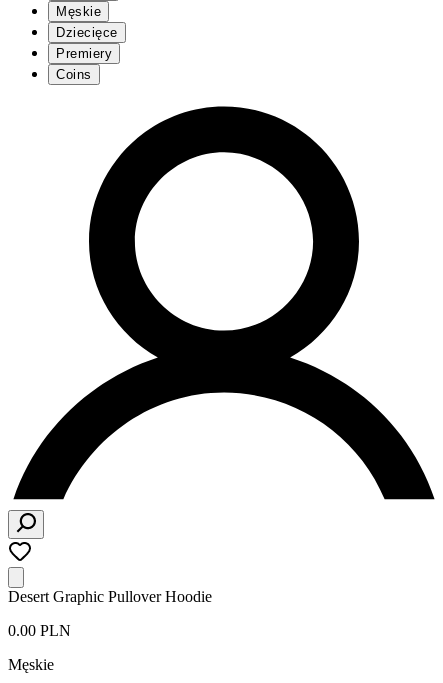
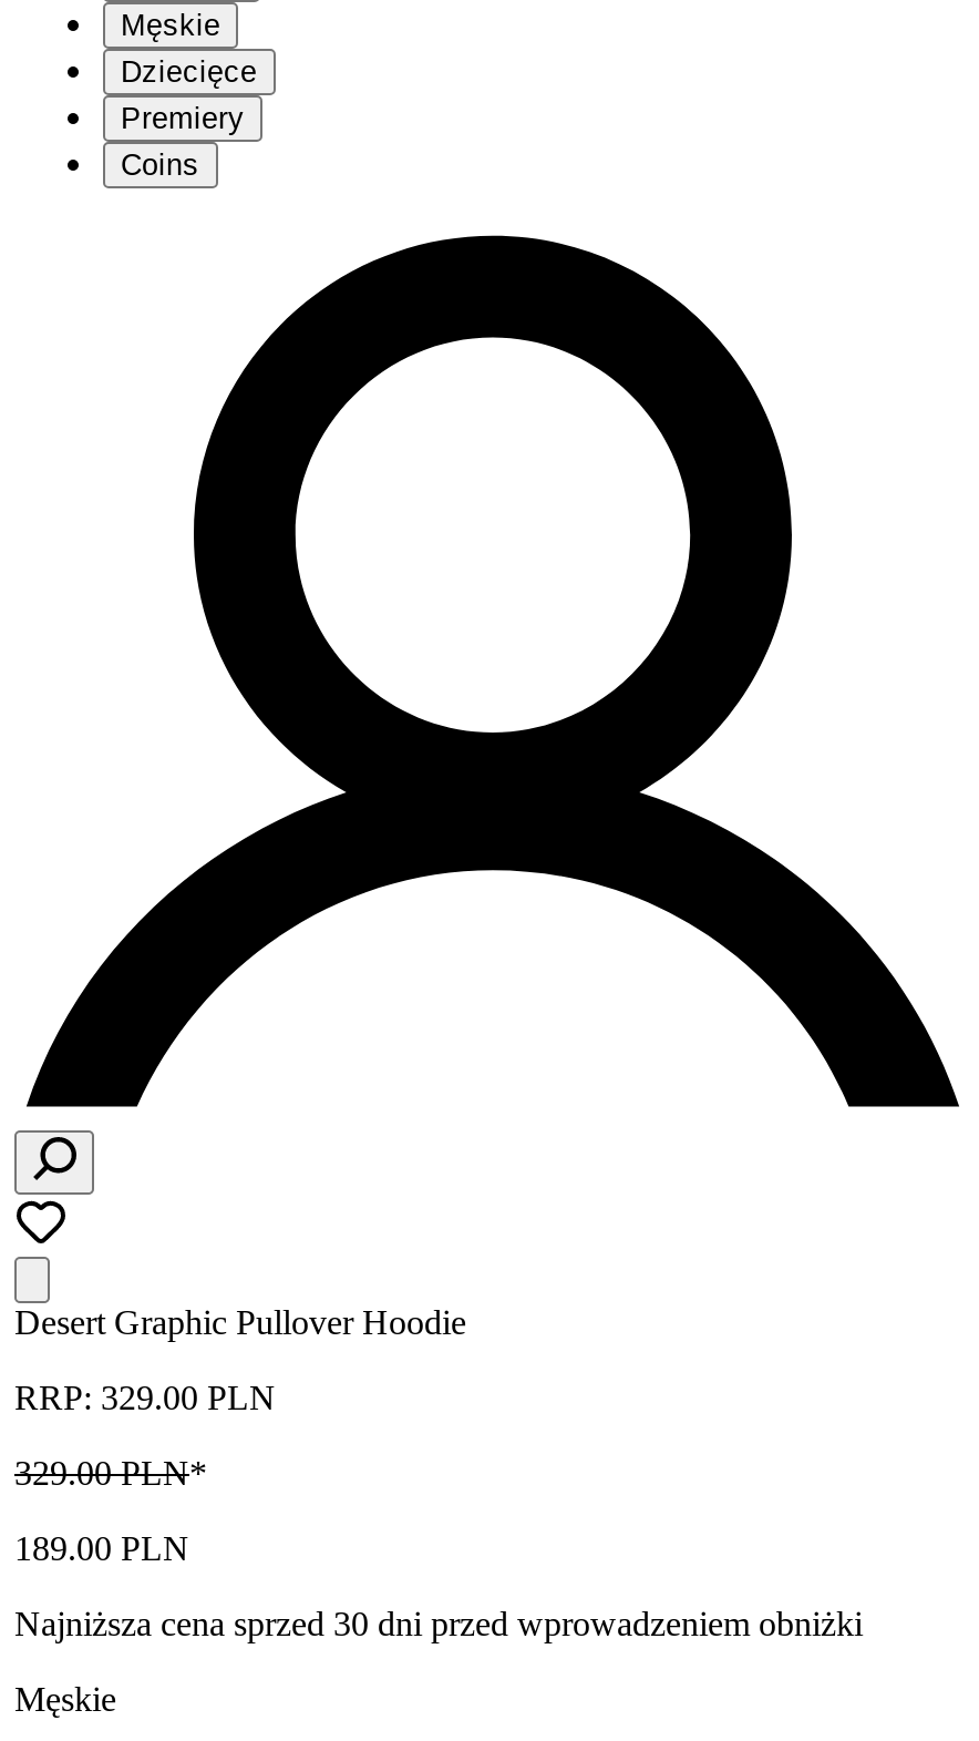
- 0.00 PLN
+ RRP: 329.00 PLN
+ 329.00 PLN*
+ 189.00 PLN
+ Najniższa cena sprzed 30 dni przed wprowadzeniem obniżki
